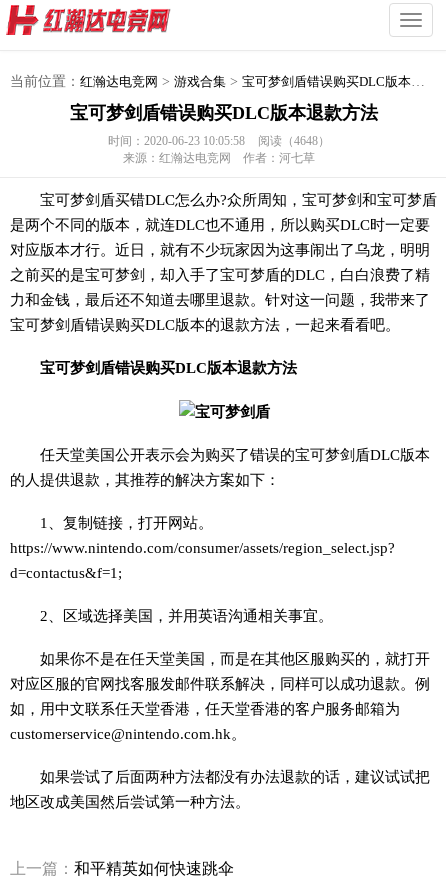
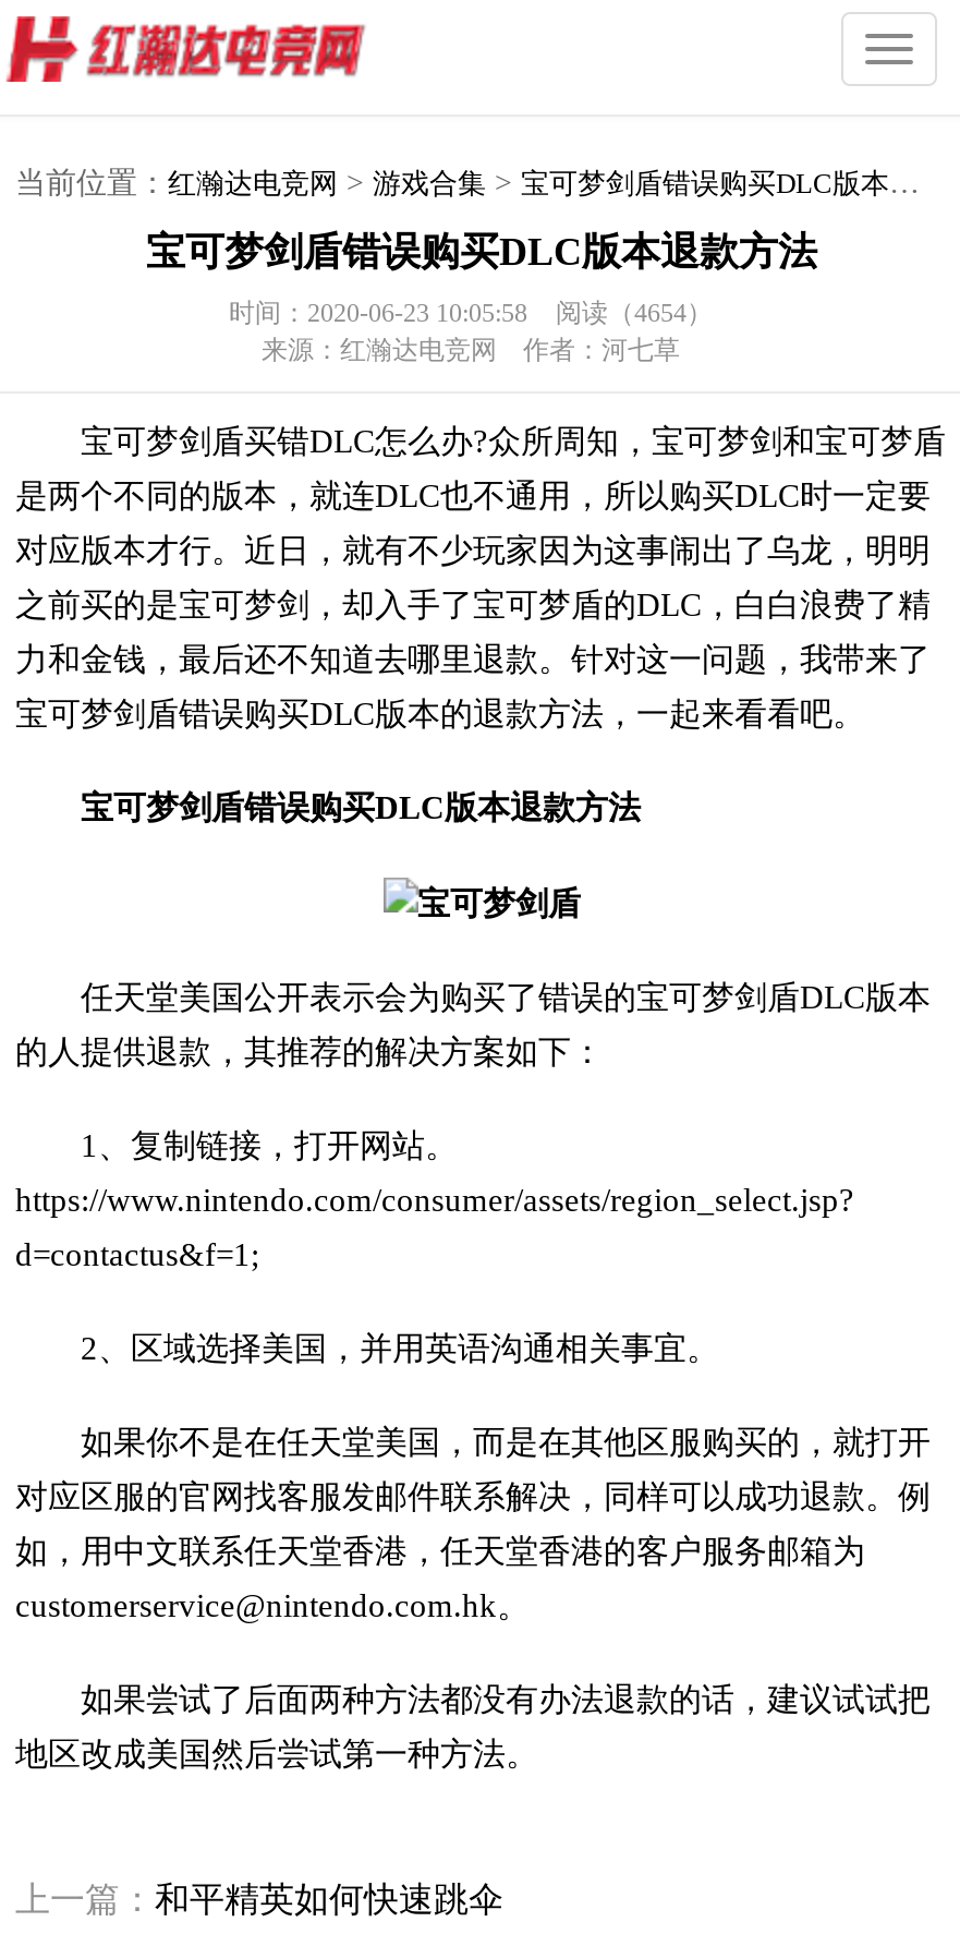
- 时间：2020-06-23 10:05:58 阅读（4648）
+ 时间：2020-06-23 10:05:58 阅读（4654）
